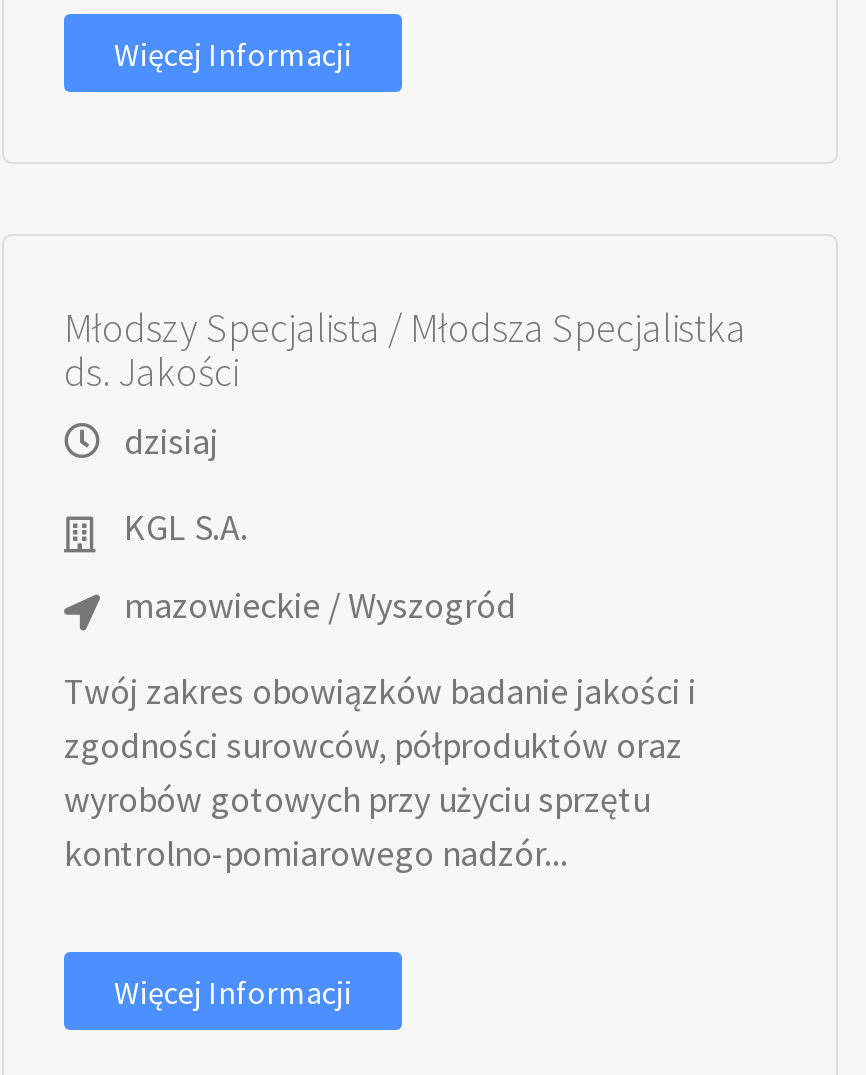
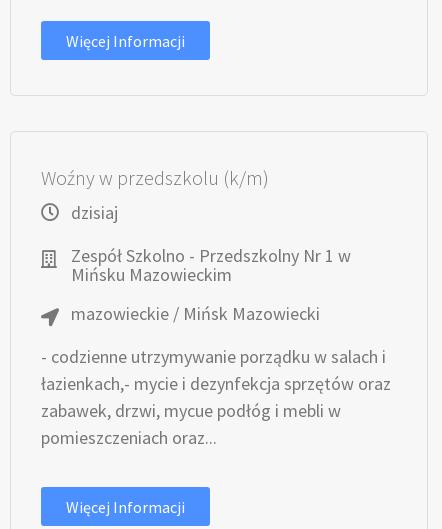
- Młodszy Specjalista / Młodsza Specjalistka
- ds. Jakości
+ Woźny w przedszkolu (k/m)

moved up: dzisiaj

- KGL S.A.
+ Zespół Szkolno - Przedszkolny Nr 1 w
+ Mińsku Mazowieckim

- mazowieckie / Wyszogród
+ mazowieckie / Mińsk Mazowiecki

- Twój zakres obowiązków badanie jakości i
- zgodności surowców, półproduktów oraz
- wyrobów gotowych przy użyciu sprzętu
- kontrolno-pomiarowego nadzór...
+ - codzienne utrzymywanie porządku w salach i
+ łazienkach,- mycie i dezynfekcja sprzętów oraz
+ zabawek, drzwi, mycue podłóg i mebli w
+ pomieszczeniach oraz...
